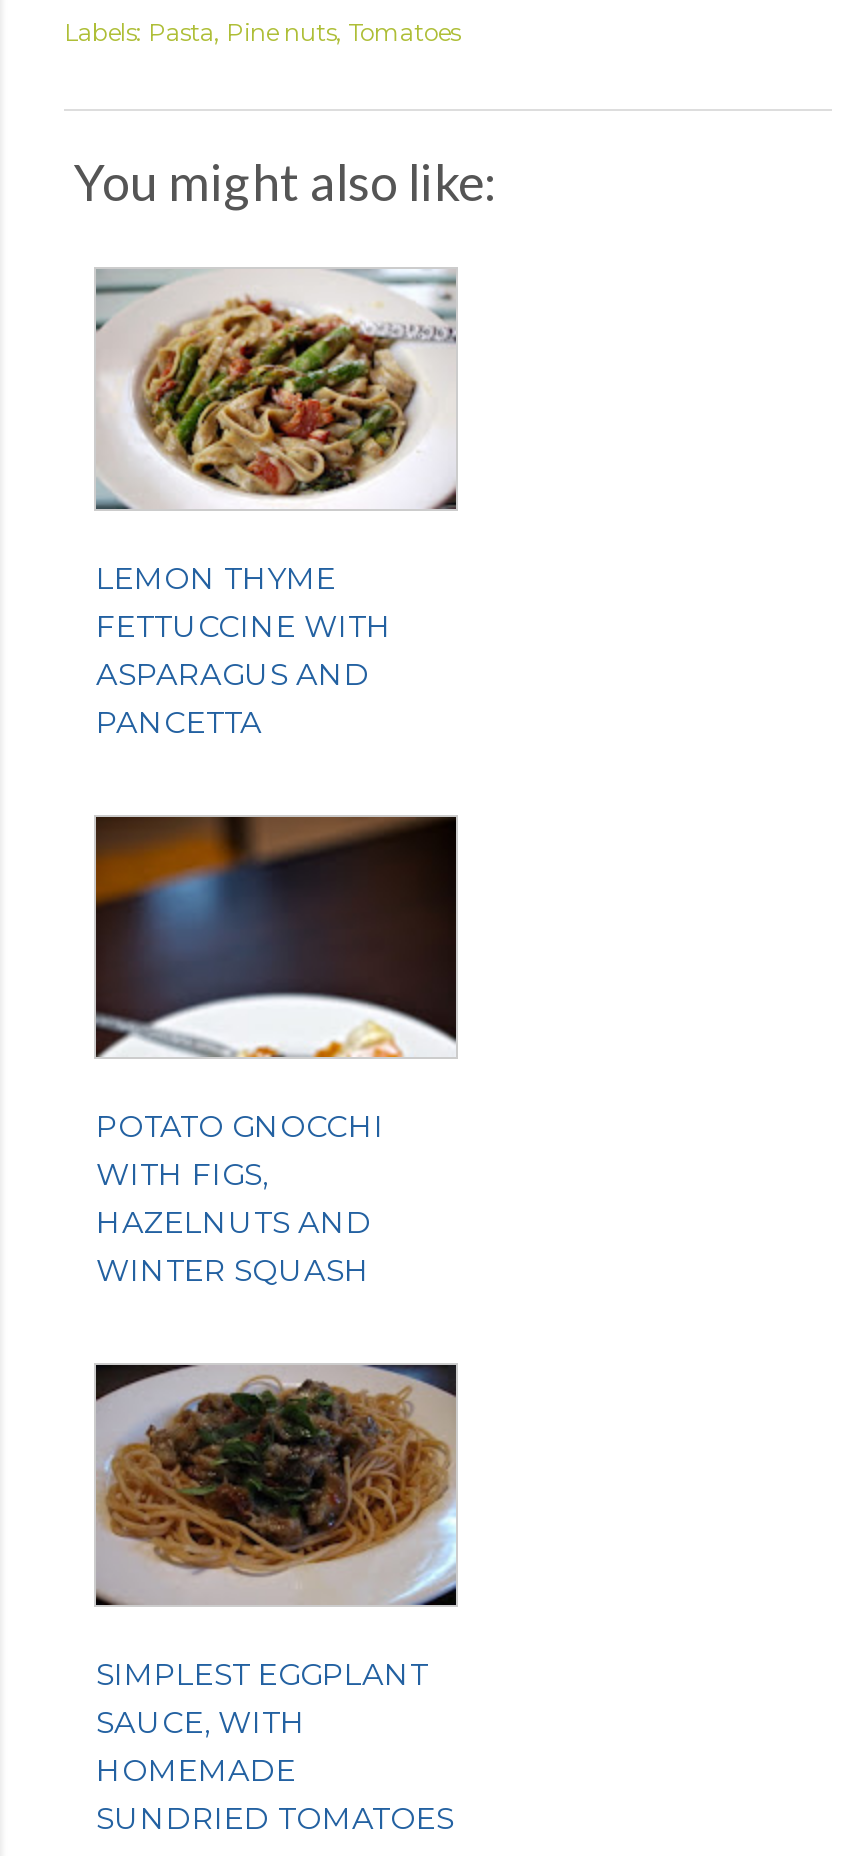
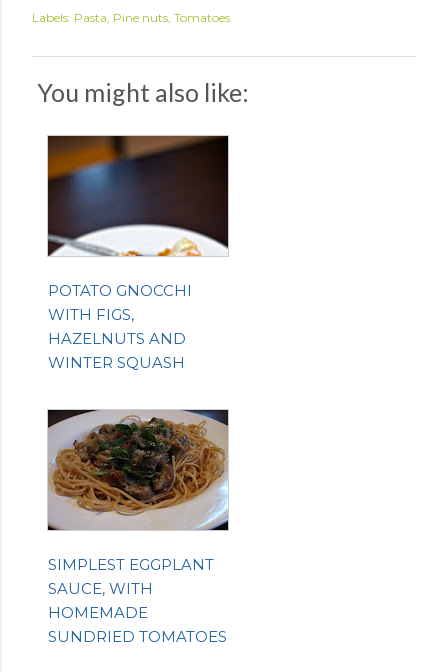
- [image]
- LEMON THYME
- FETTUCCINE WITH
- ASPARAGUS AND
- PANCETTA
